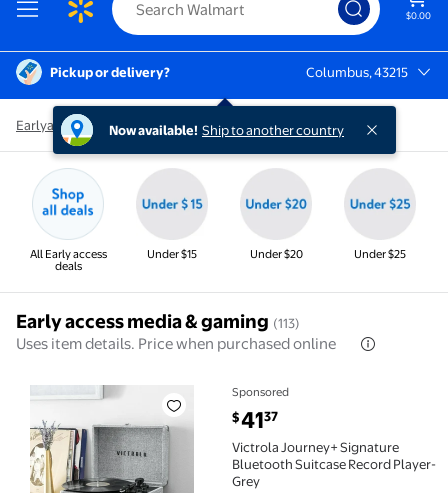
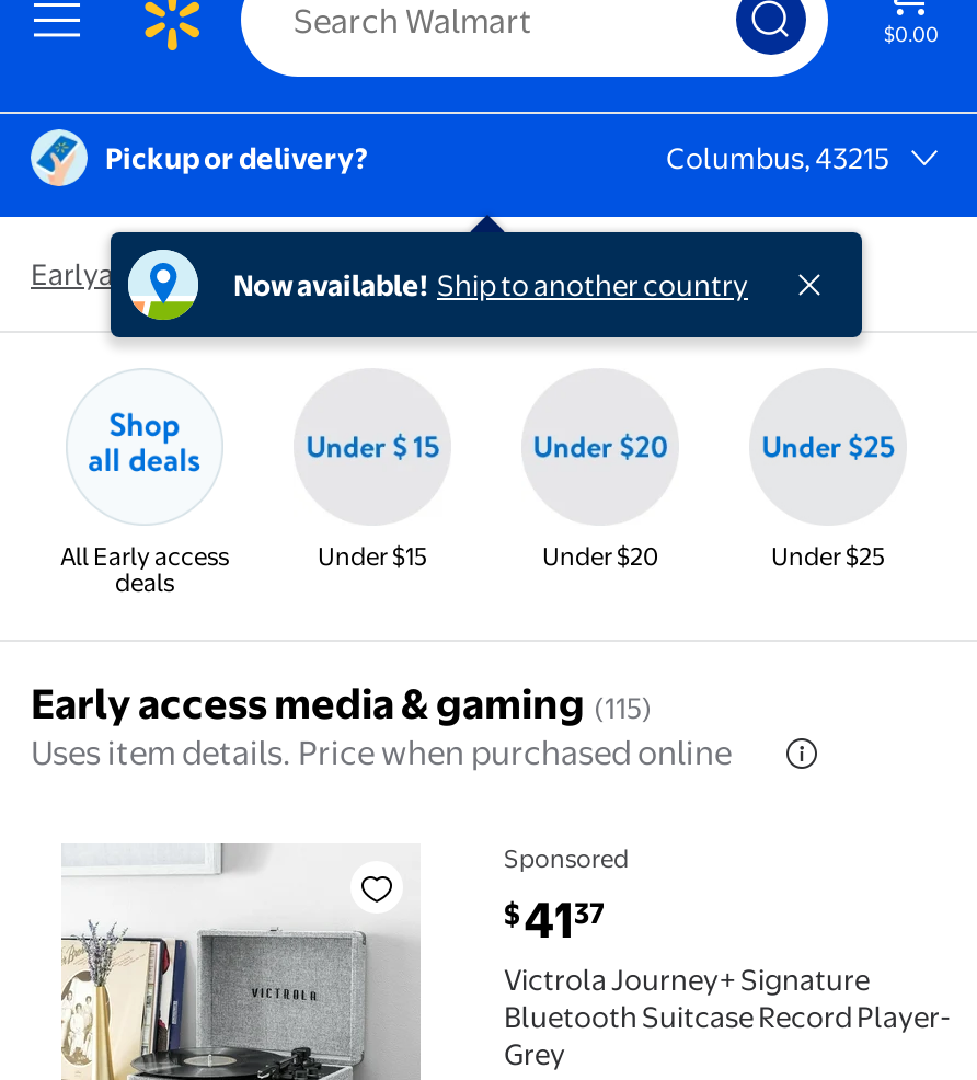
- Early access media & gaming (113)
+ Early access media & gaming (115)
